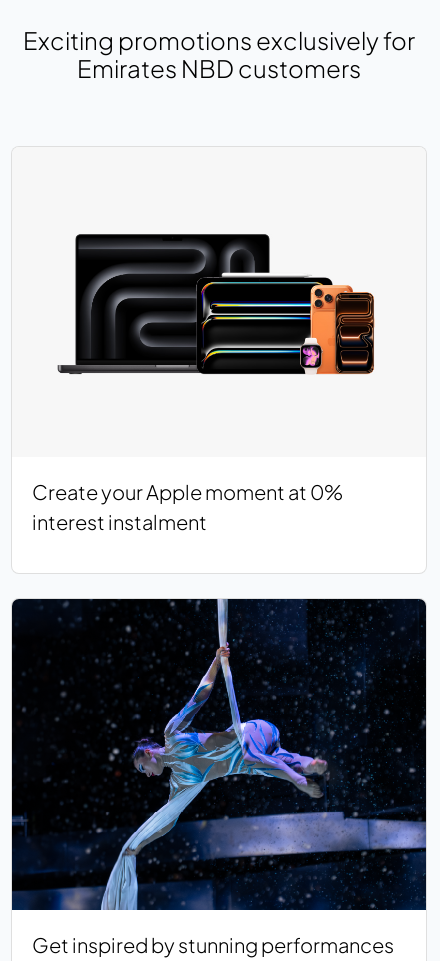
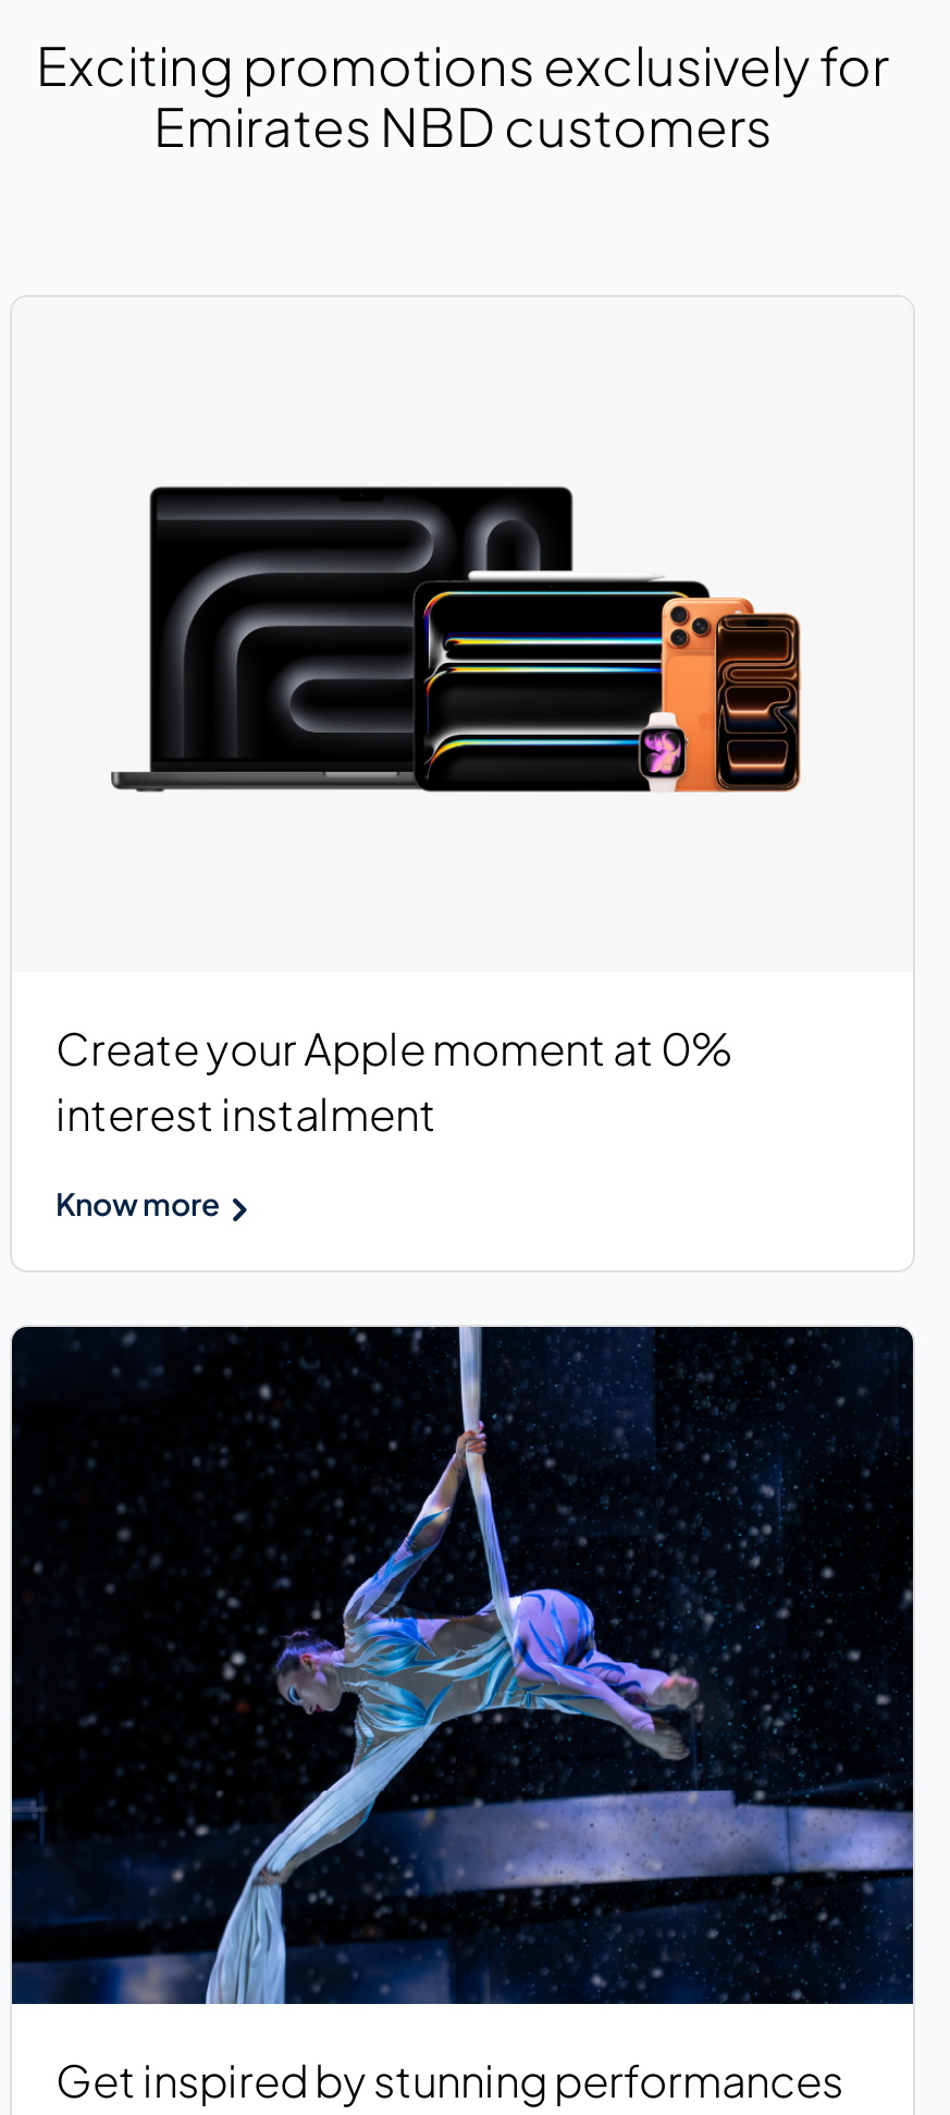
+ Know more
